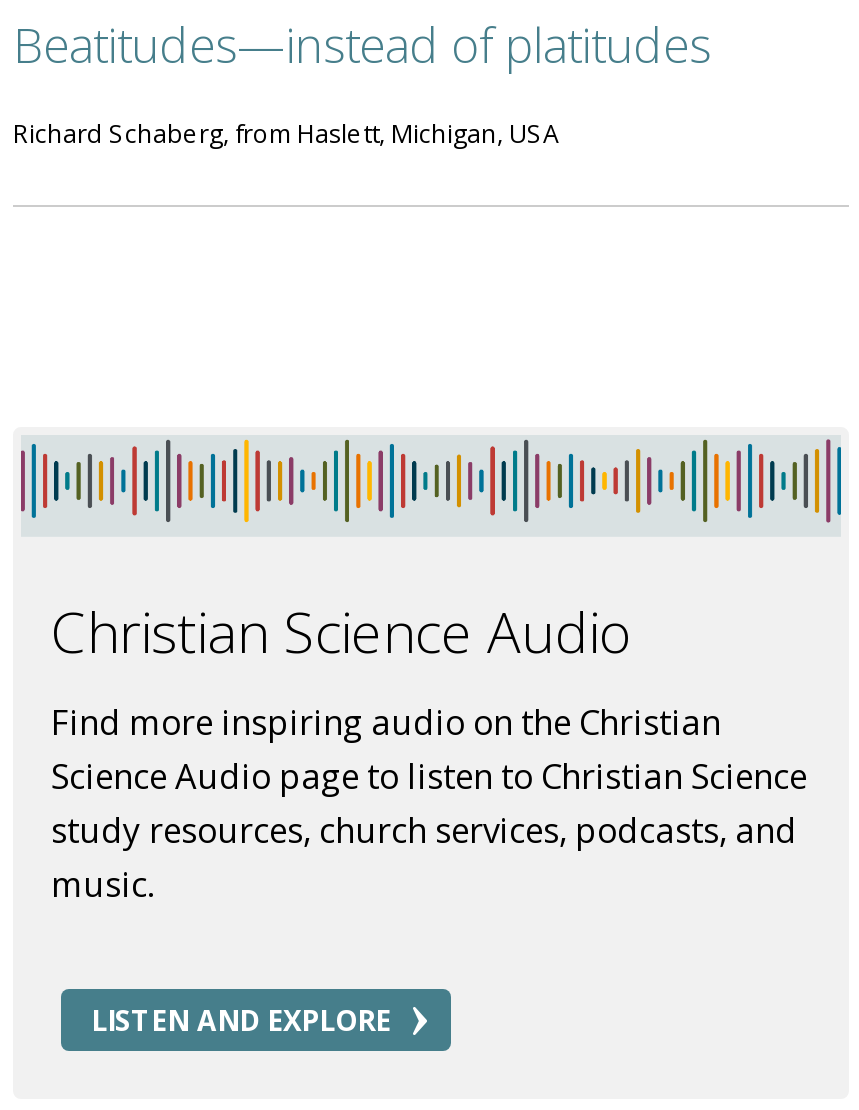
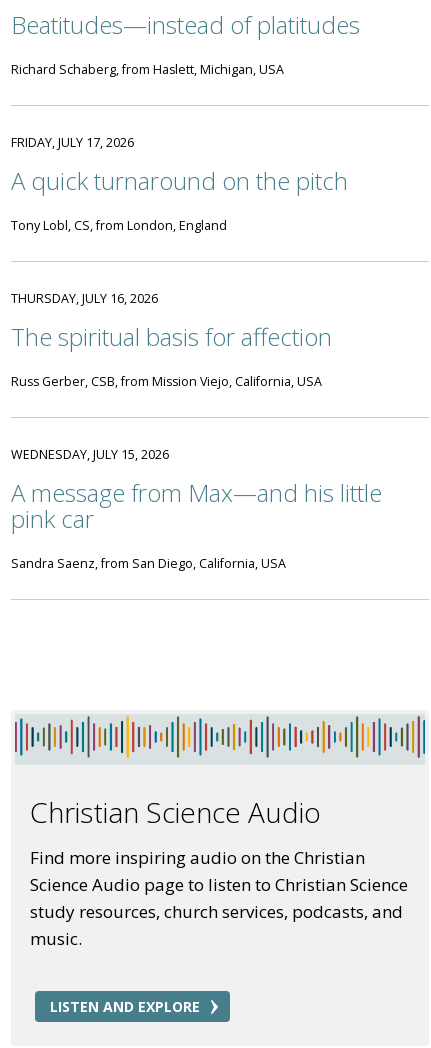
+ FRIDAY, JULY 17, 2026
+ A quick turnaround on the pitch
+ Tony Lobl, CS, from London, England

+ THURSDAY, JULY 16, 2026
+ The spiritual basis for affection
+ Russ Gerber, CSB, from Mission Viejo, California, USA

+ WEDNESDAY, JULY 15, 2026
+ A message from Max—and his little
+ pink car
+ Sandra Saenz, from San Diego, California, USA
